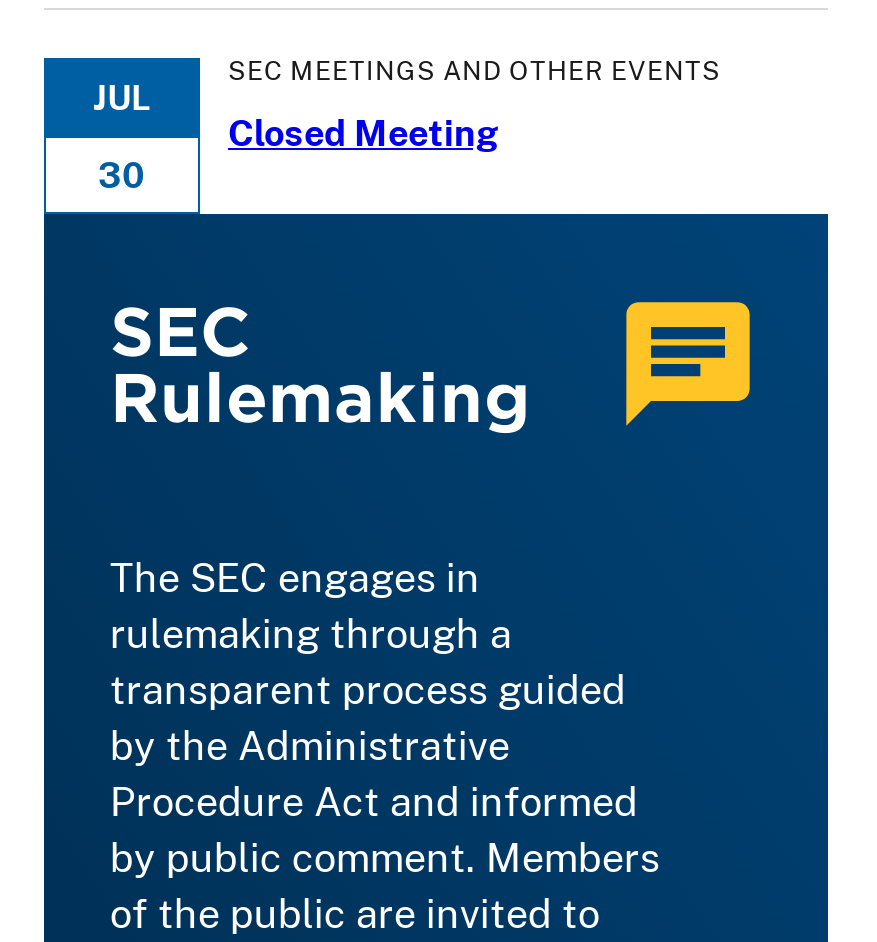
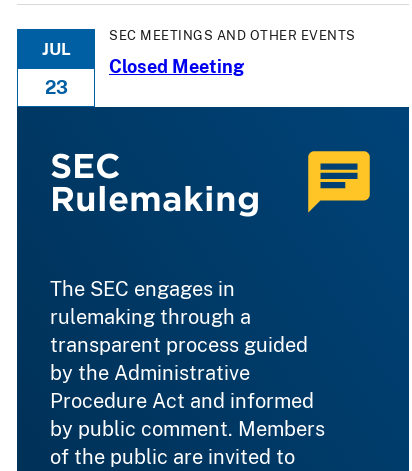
- 30
+ 23
